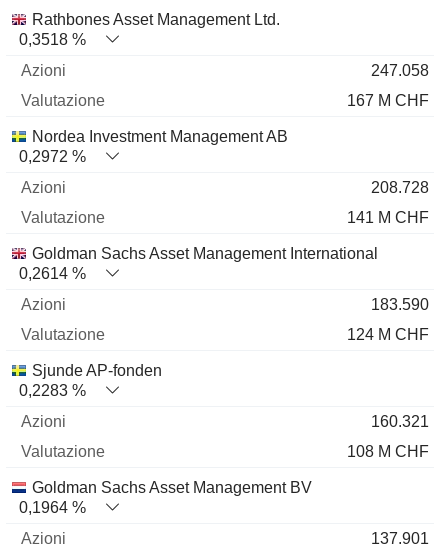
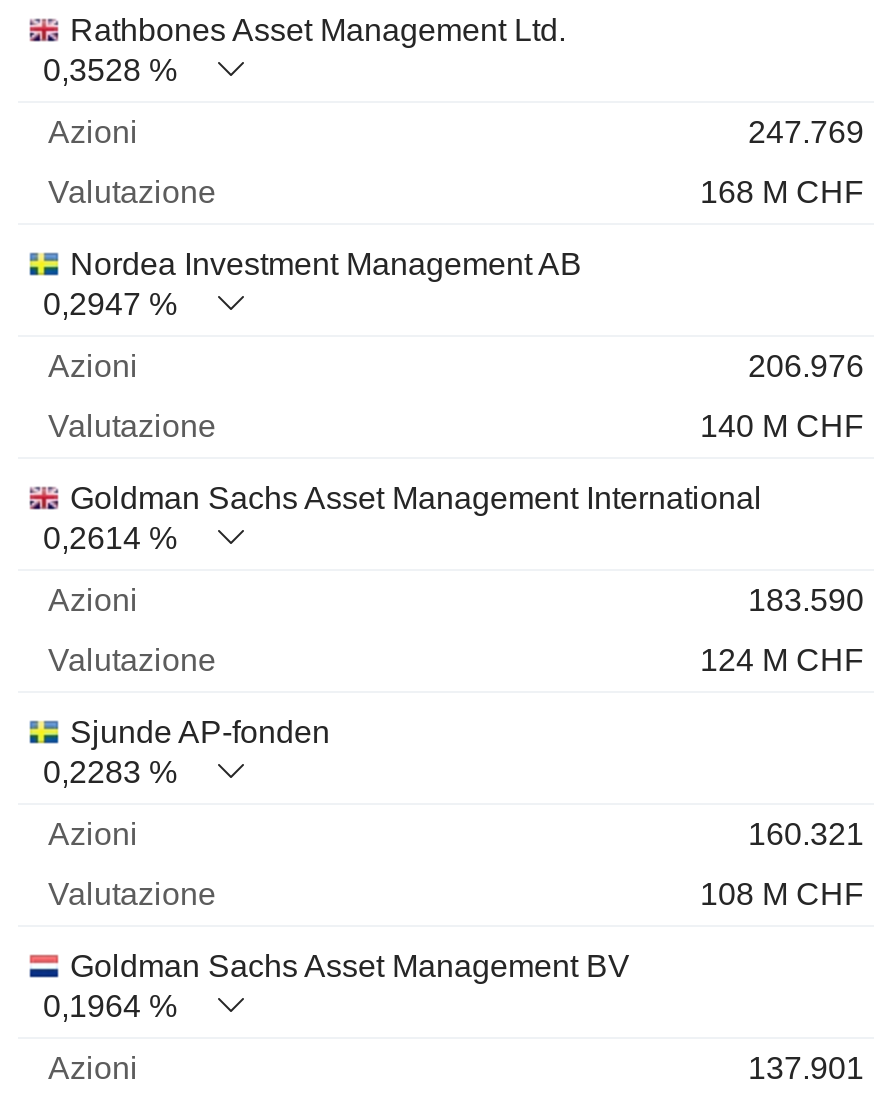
- 0,3518 %
+ 0,3528 %

- 247.058
+ 247.769

- 167 M CHF
+ 168 M CHF

- 0,2972 %
+ 0,2947 %

- 208.728
+ 206.976

- 141 M CHF
+ 140 M CHF
